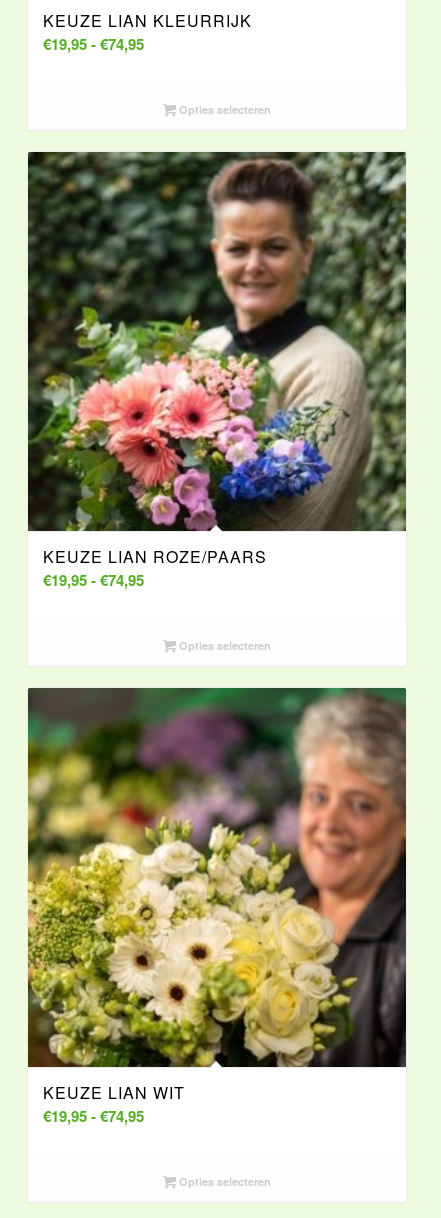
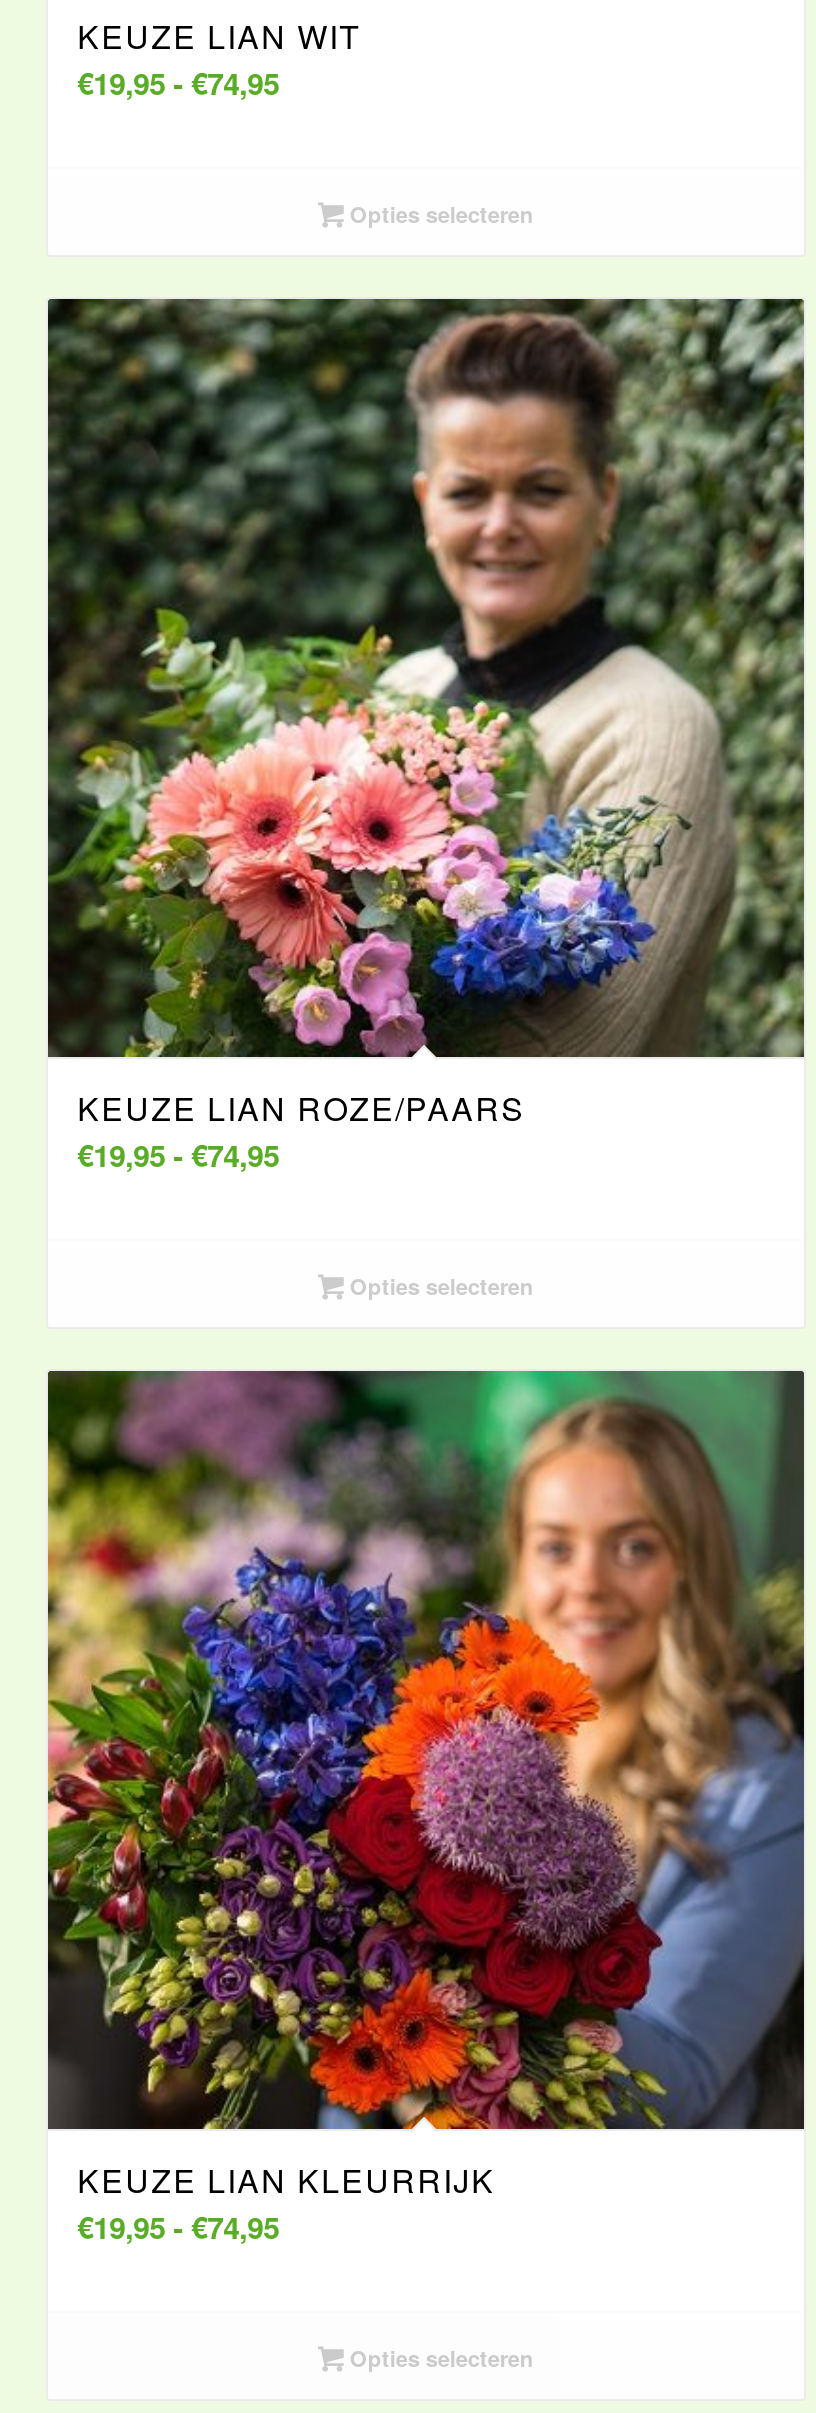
moved down: KEUZE LIAN KLEURRIJK

- [image]
+ [image]

moved up: KEUZE LIAN WIT
